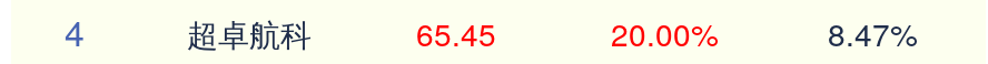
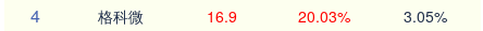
- 超卓航科
- 65.45
- 20.00%
- 8.47%
+ 格科微
+ 16.9
+ 20.03%
+ 3.05%
